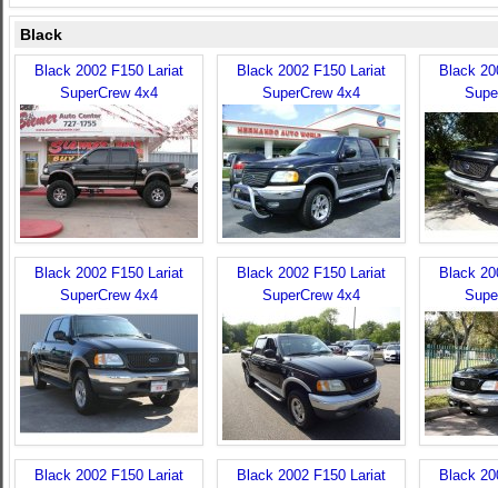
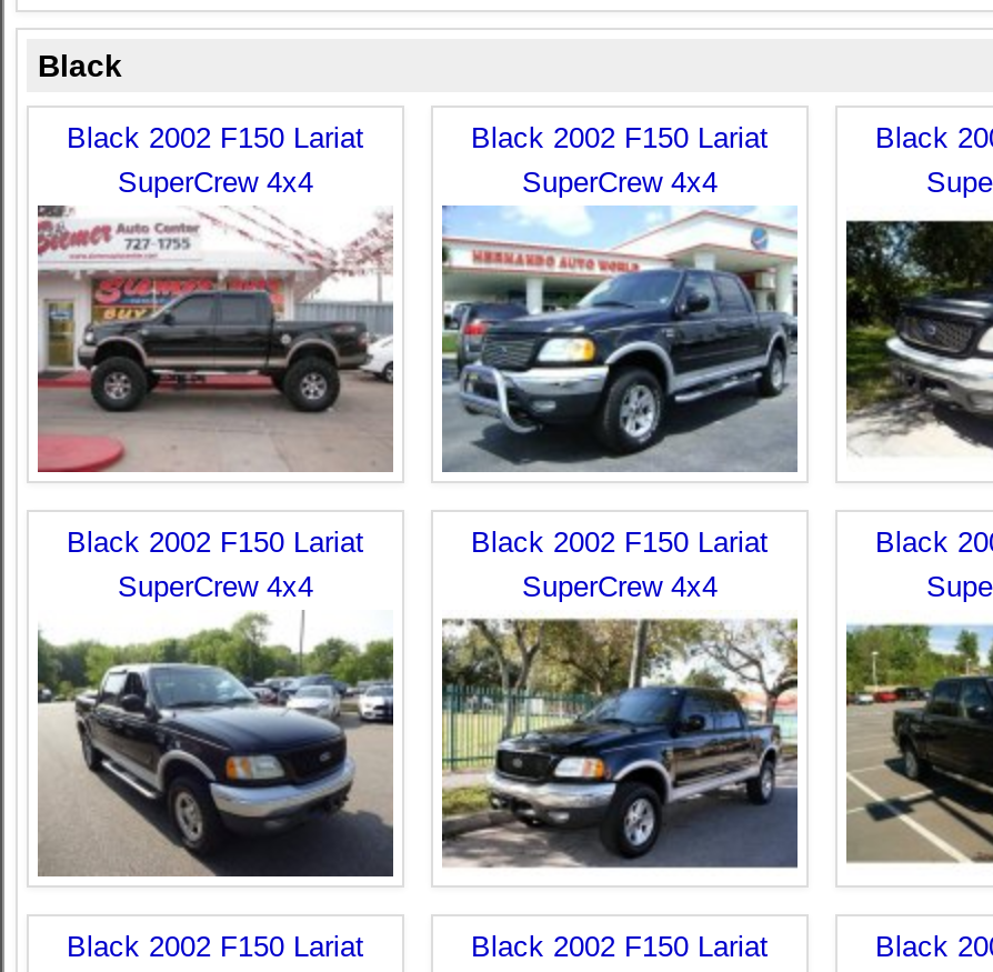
- [image]
+ [image]

- [image]
+ [image]

- [image]
+ [image]
